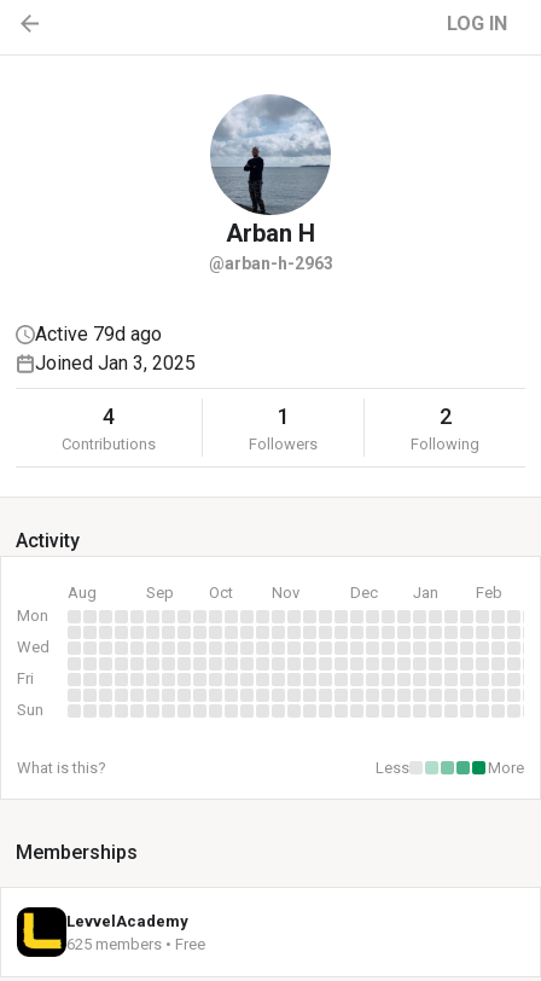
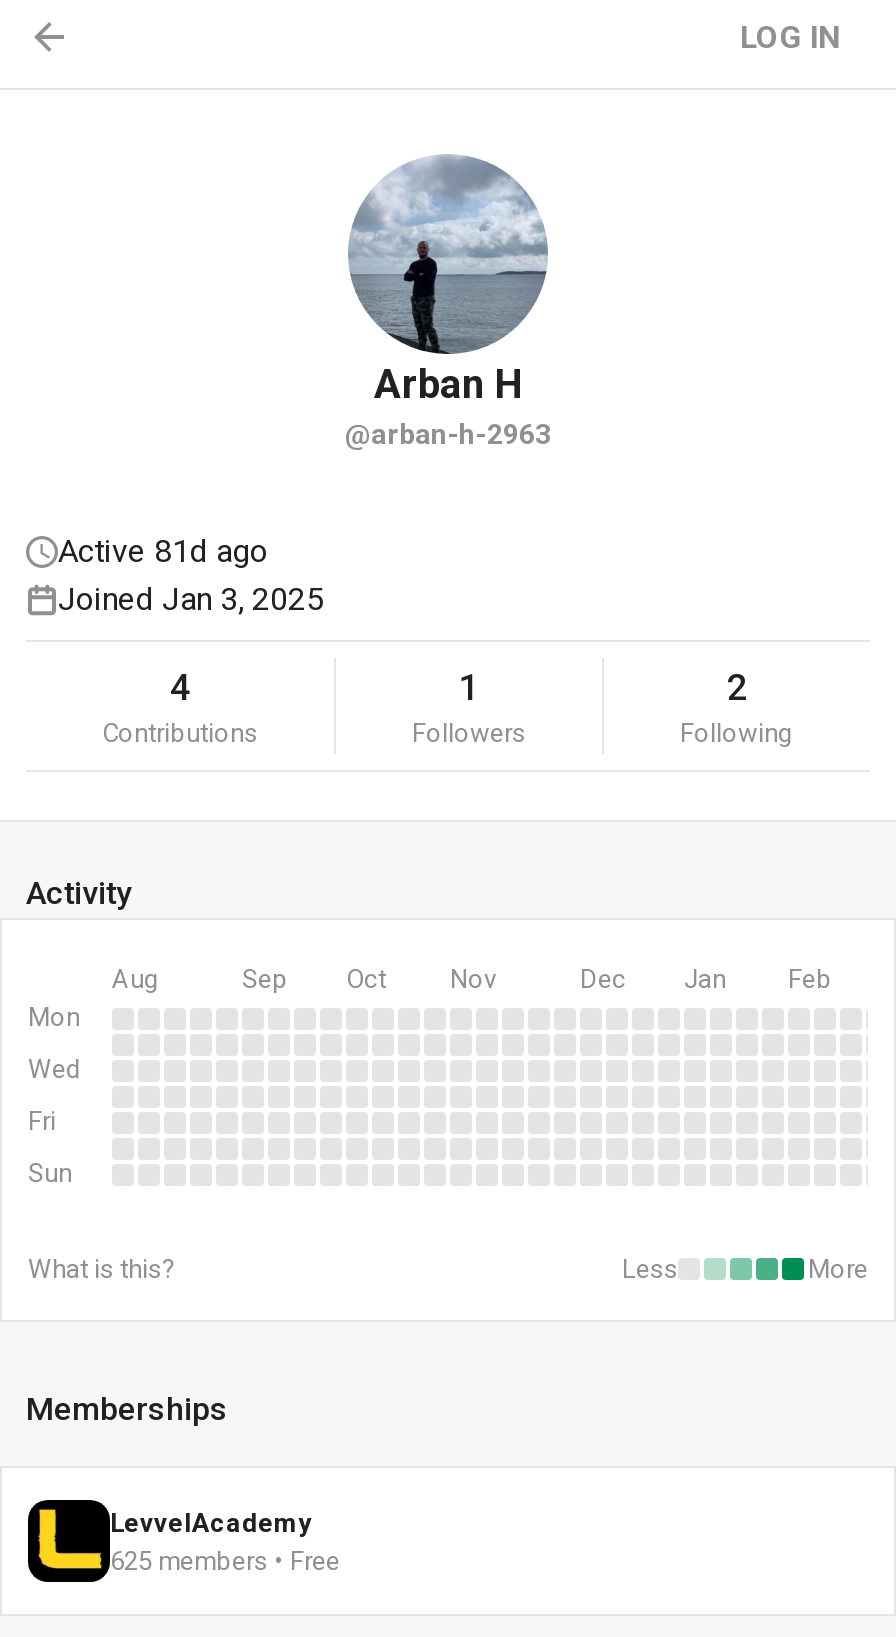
- Active 79d ago
+ Active 81d ago
